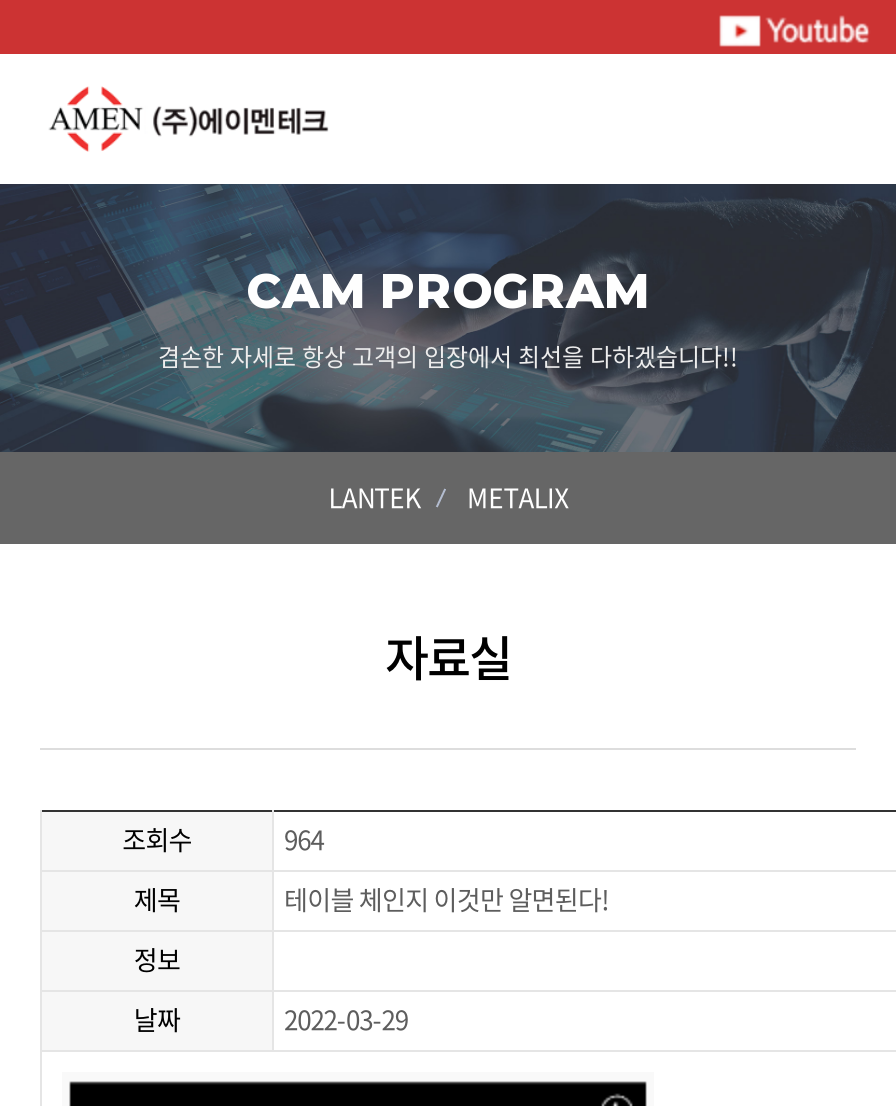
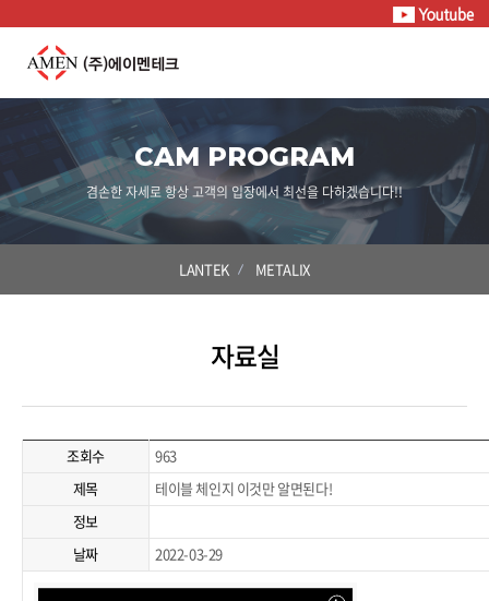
- 964
+ 963
